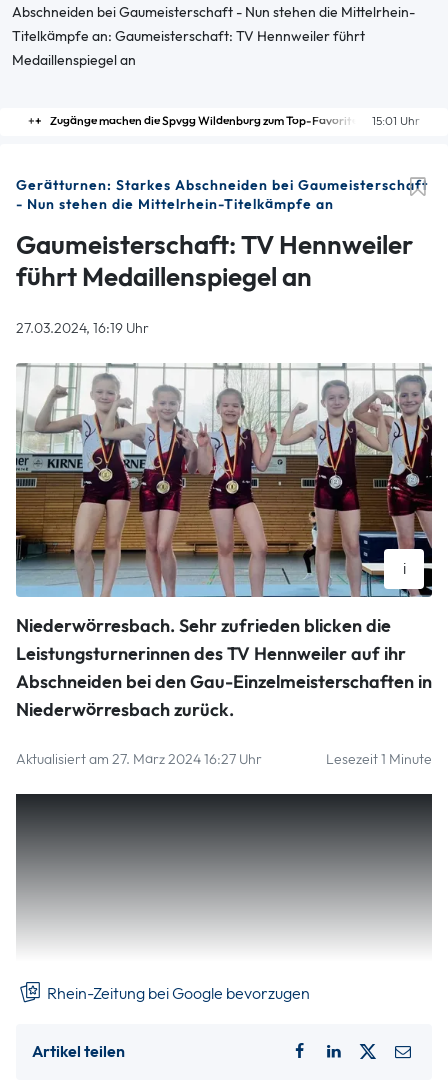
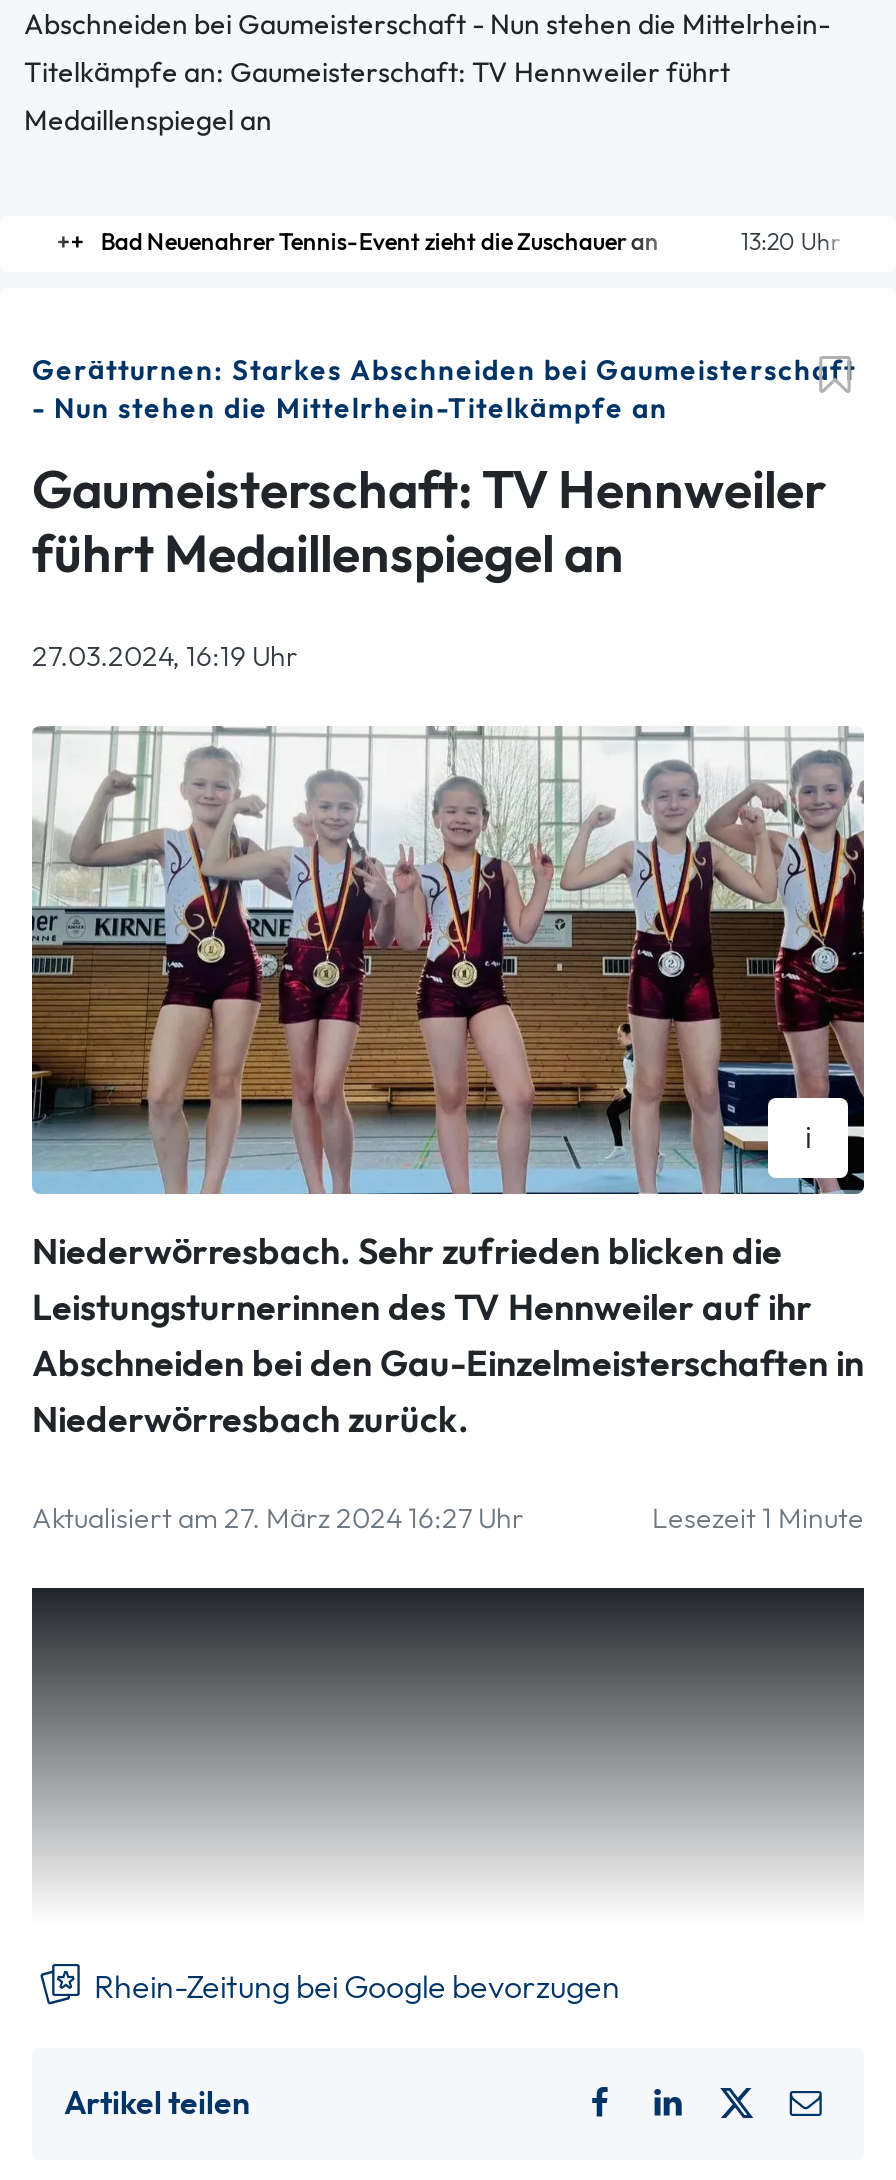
- 15:01 Uhr
- Zugänge machen die Spvgg Wildenburg zum Top-Favoriten
+ 13:20 Uhr
+ Bad Neuenahrer Tennis-Event zieht die Zuschauer an
